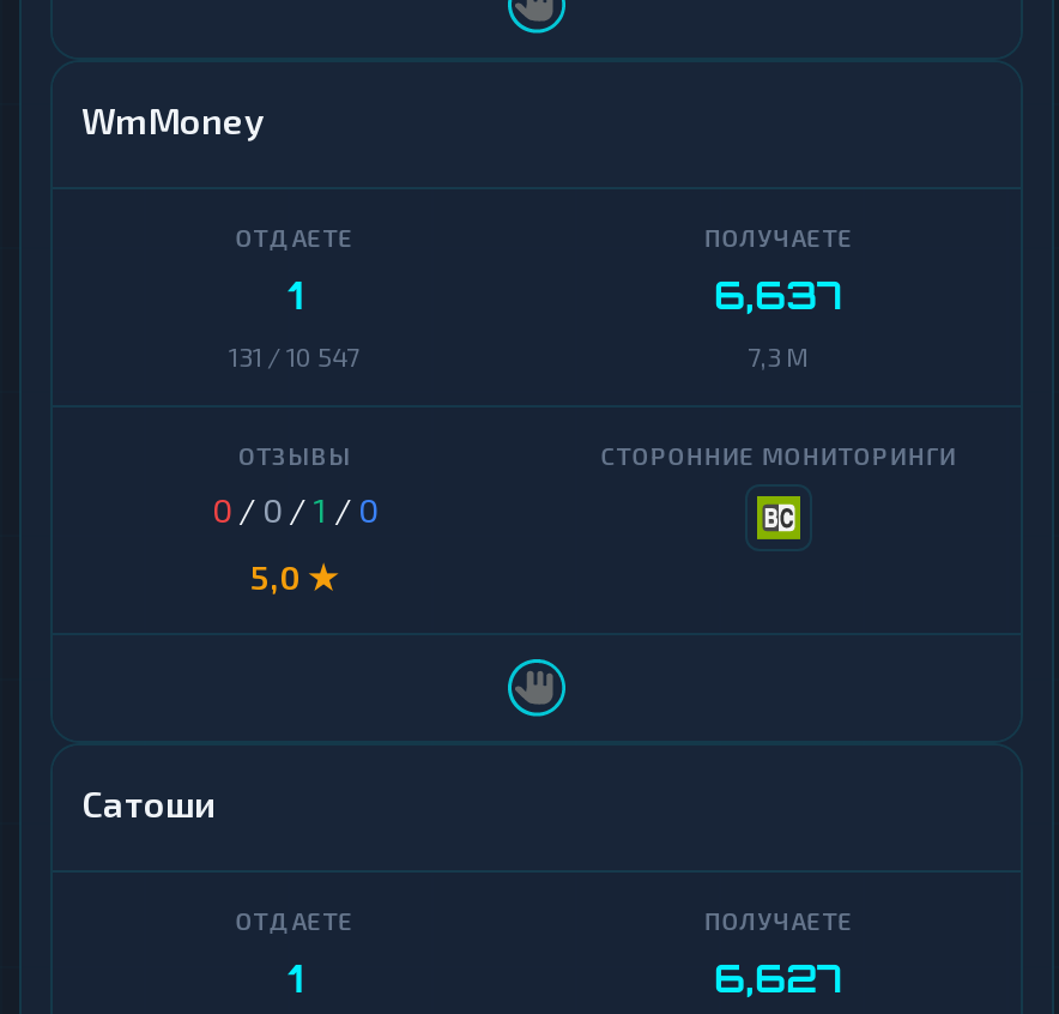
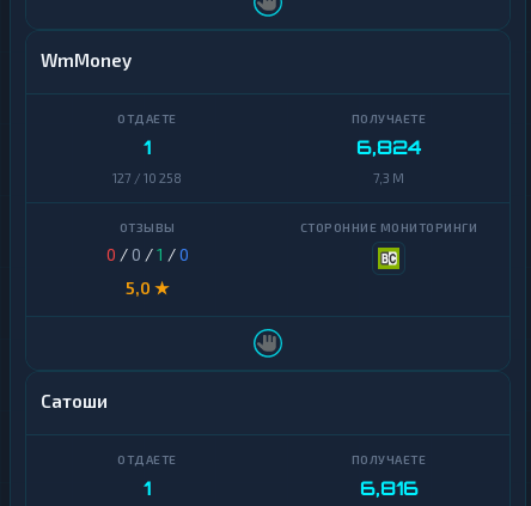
- 6,637
+ 6,824

- 131 / 10 547
+ 127 / 10 258

- 6,627
+ 6,816
